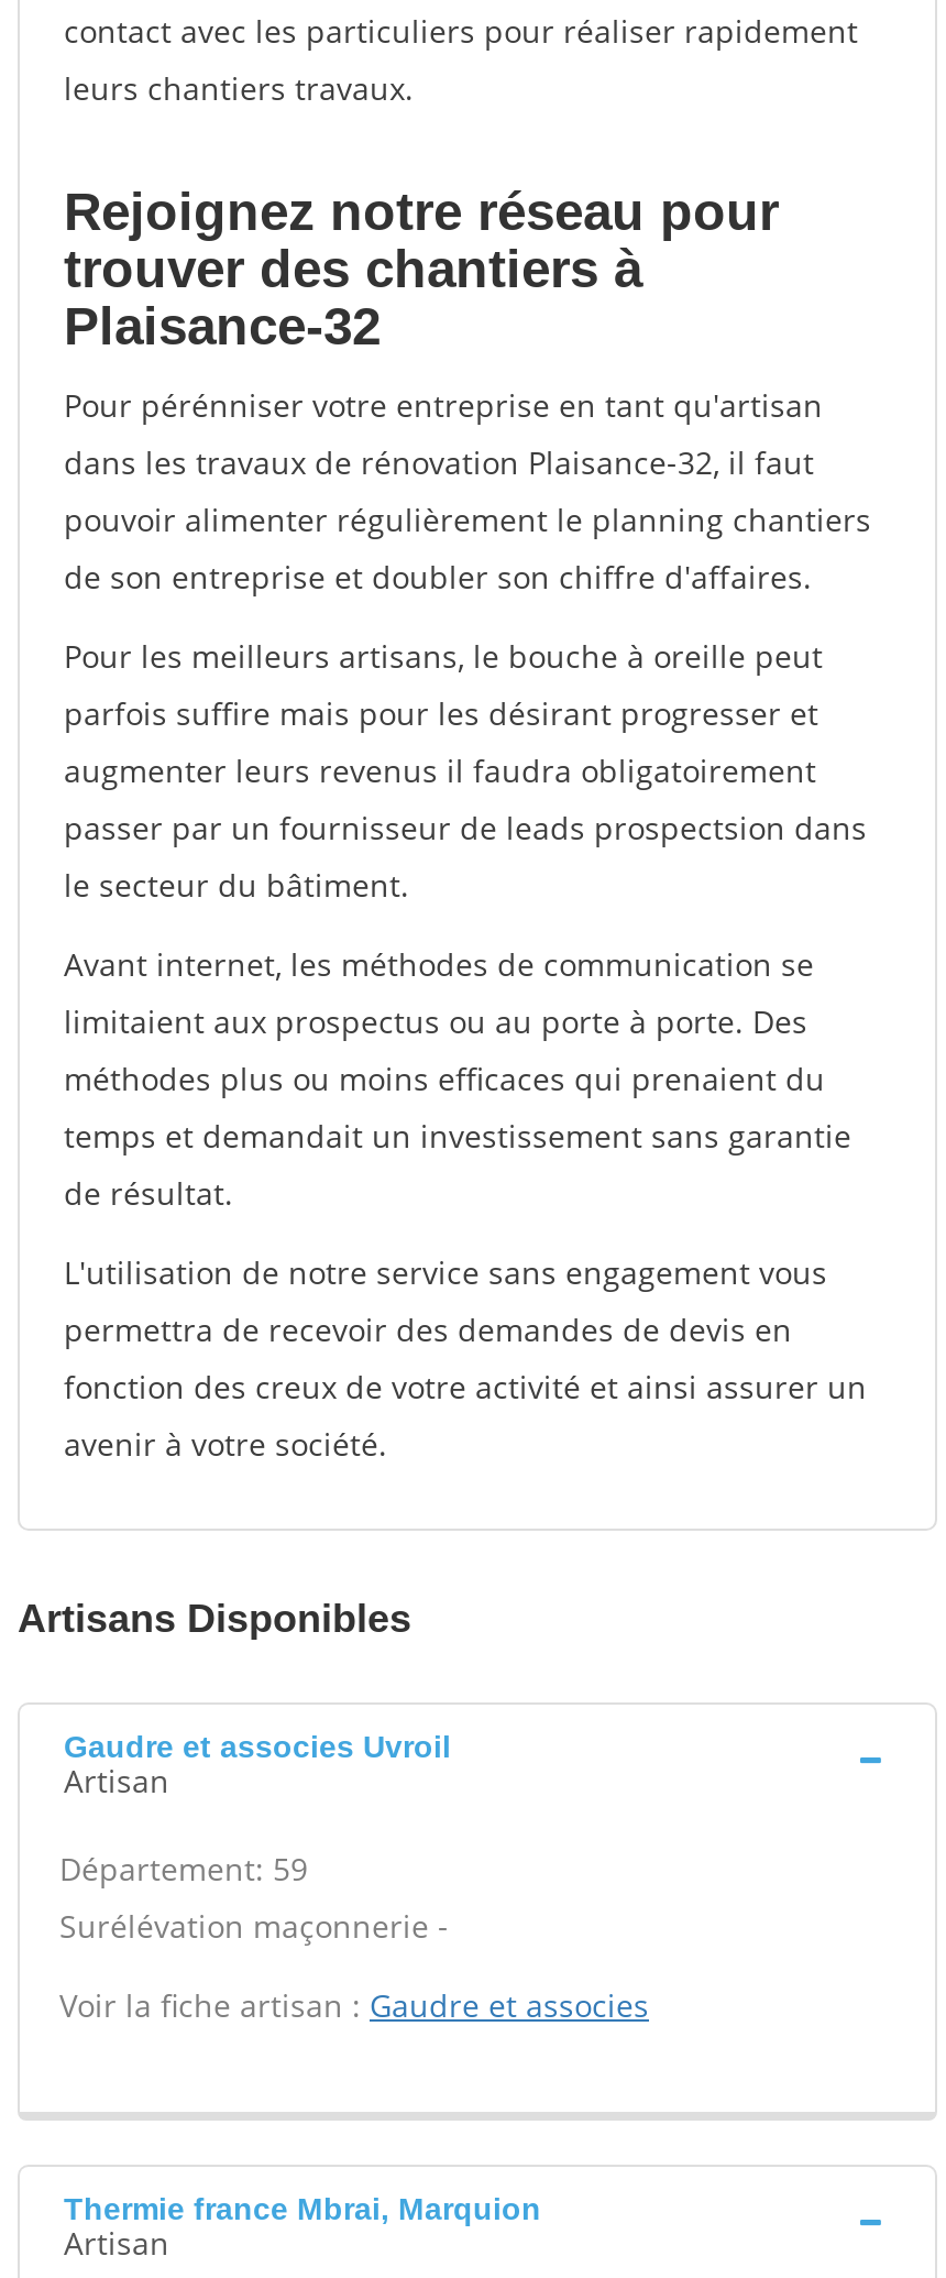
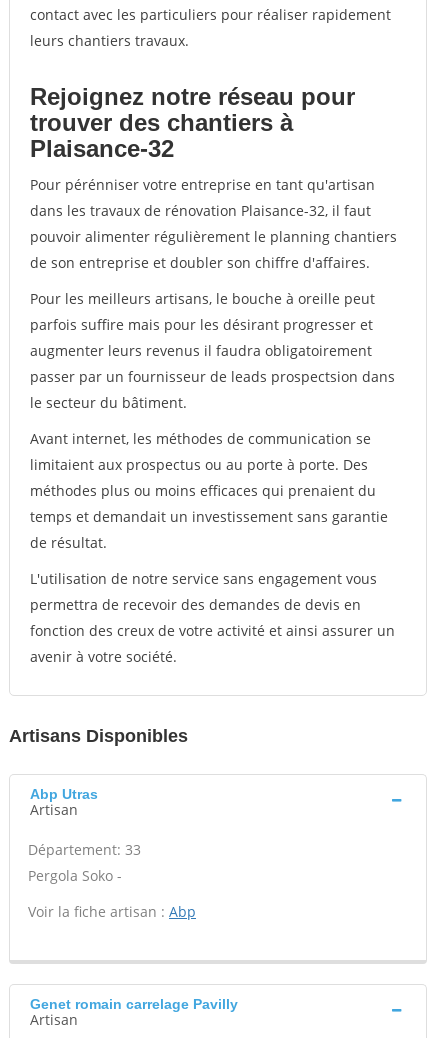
- Gaudre et associes Uvroil
+ Abp Utras

- Département: 59
- Surélévation maçonnerie -
+ Département: 33
+ Pergola Soko -

- Voir la fiche artisan : Gaudre et associes
+ Voir la fiche artisan : Abp

- Thermie france Mbrai, Marquion
+ Genet romain carrelage Pavilly
